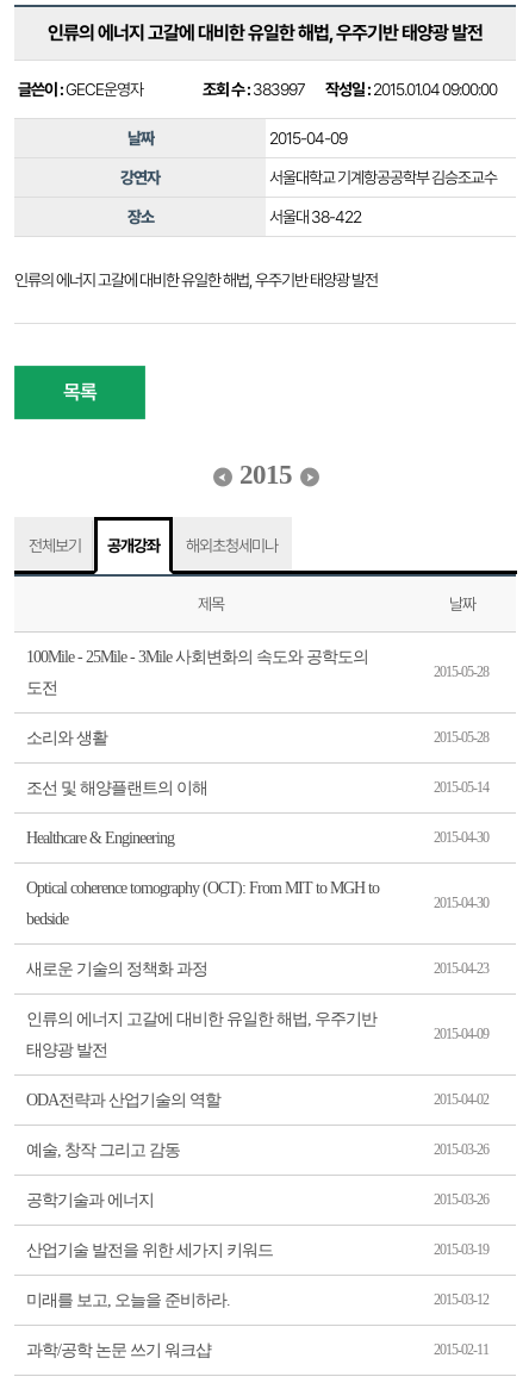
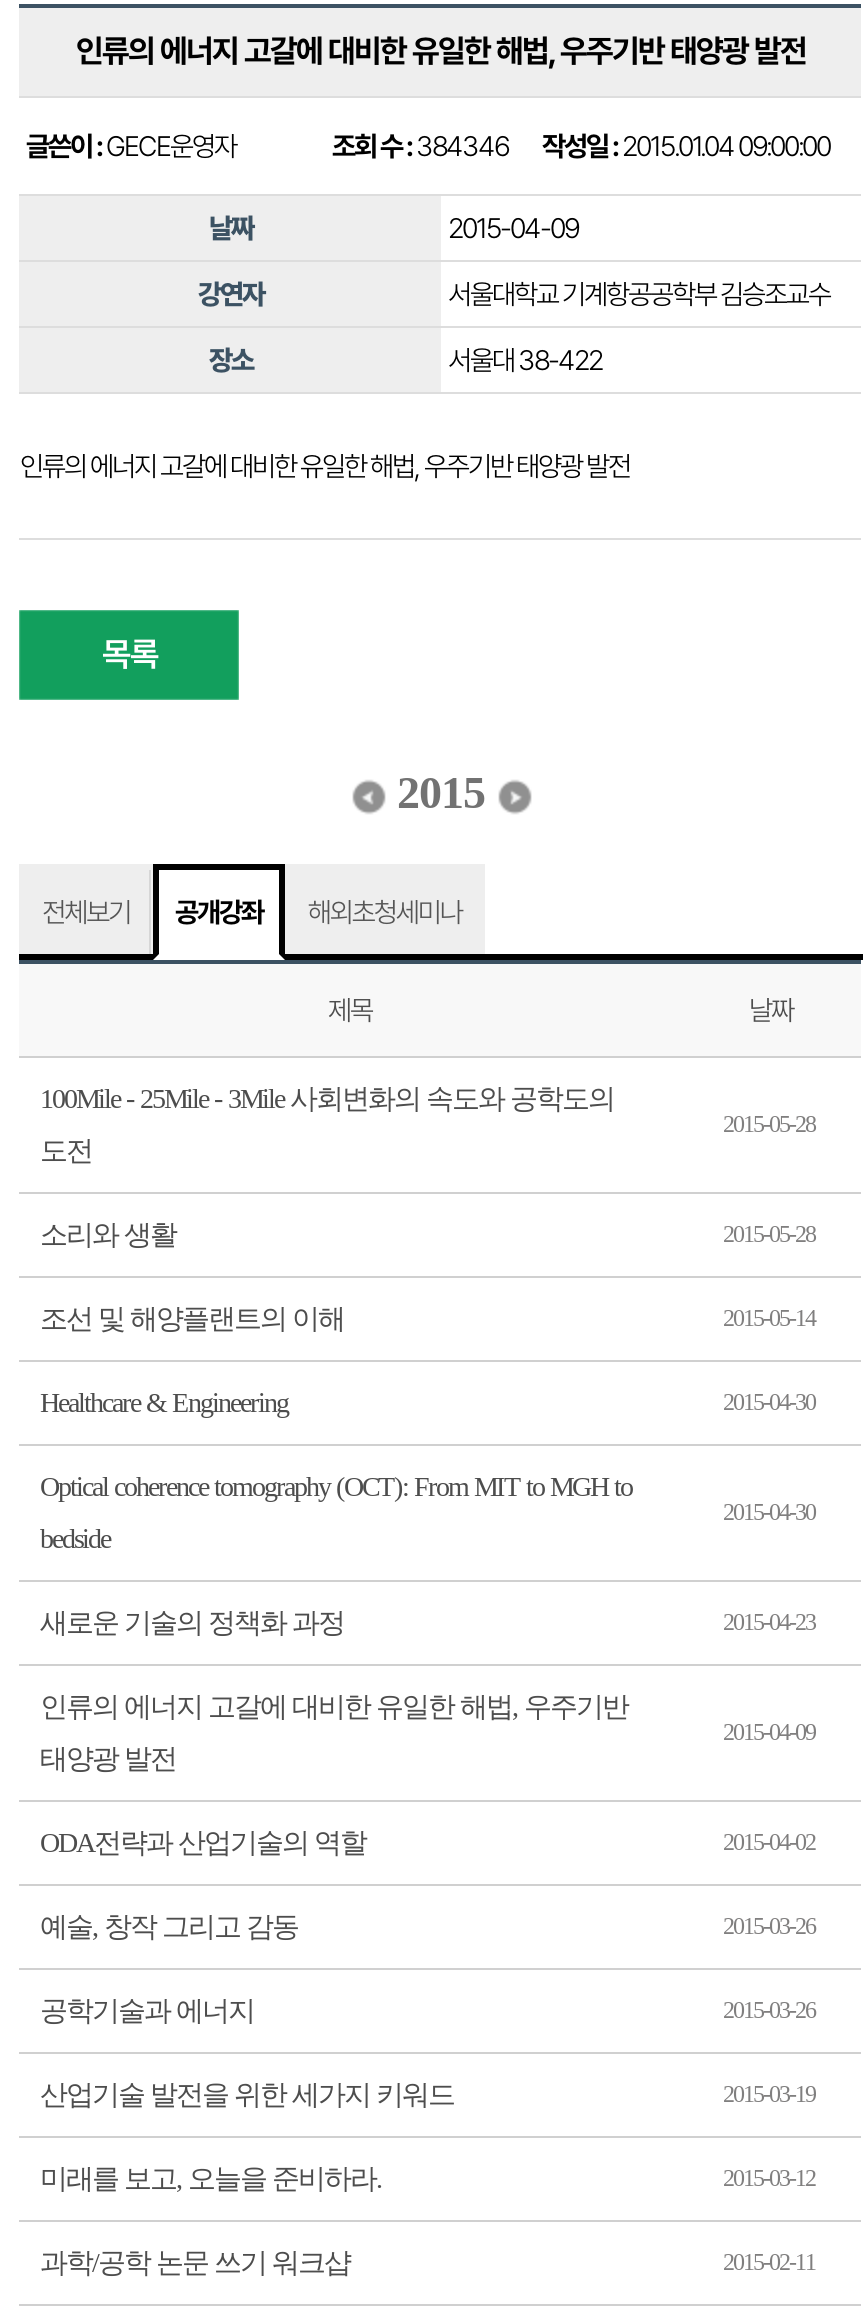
- 조회 수 : 383997 작성일 : 2015.01.04 09:00:00
+ 조회 수 : 384346 작성일 : 2015.01.04 09:00:00
